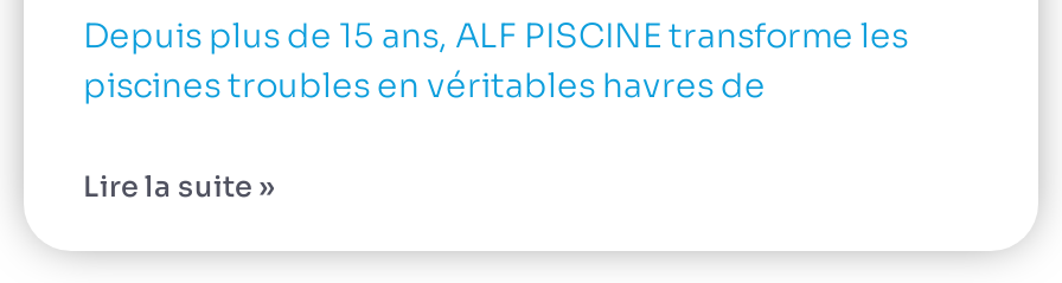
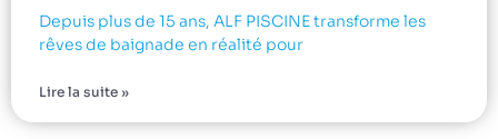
- piscines troubles en véritables havres de
+ rêves de baignade en réalité pour
